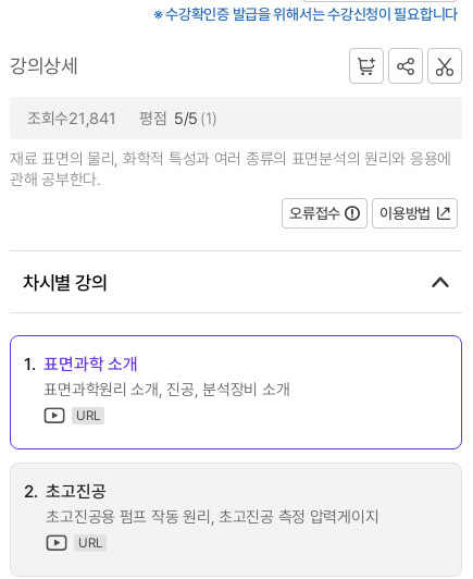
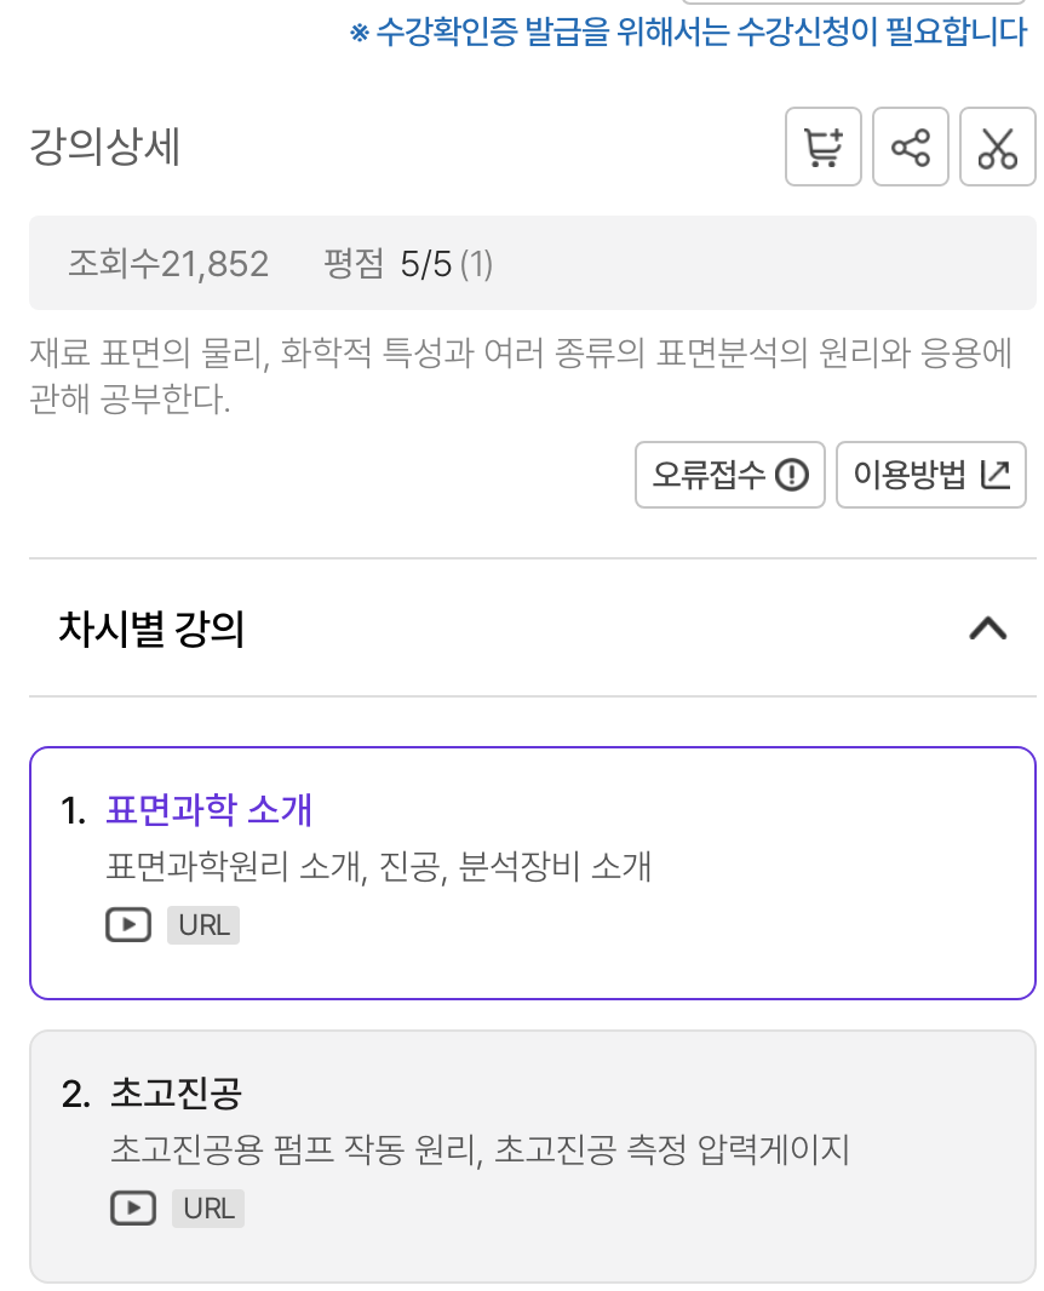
- 조회수21,841 평점 5/5 (1)
+ 조회수21,852 평점 5/5 (1)
